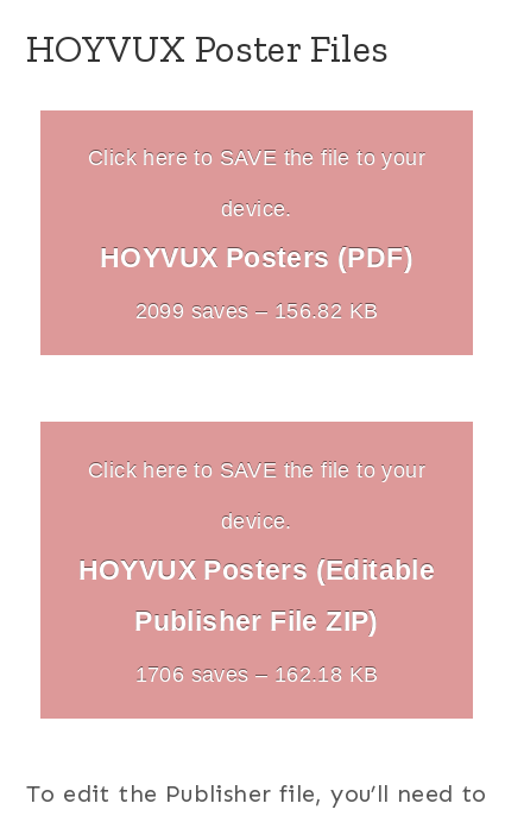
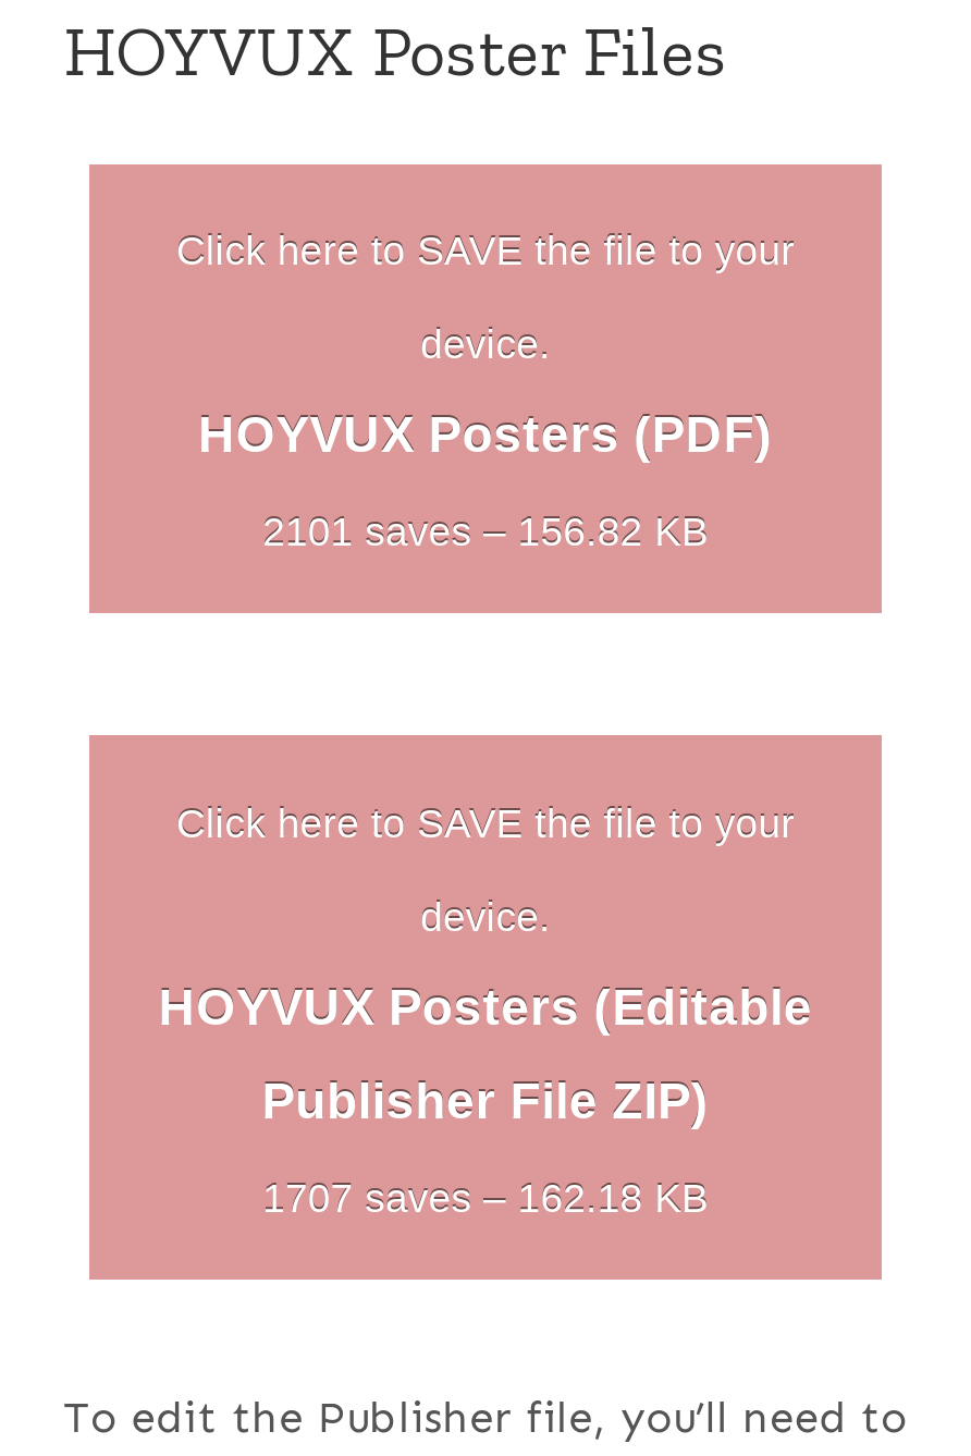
- 2099 saves – 156.82 KB
+ 2101 saves – 156.82 KB

- 1706 saves – 162.18 KB
+ 1707 saves – 162.18 KB
